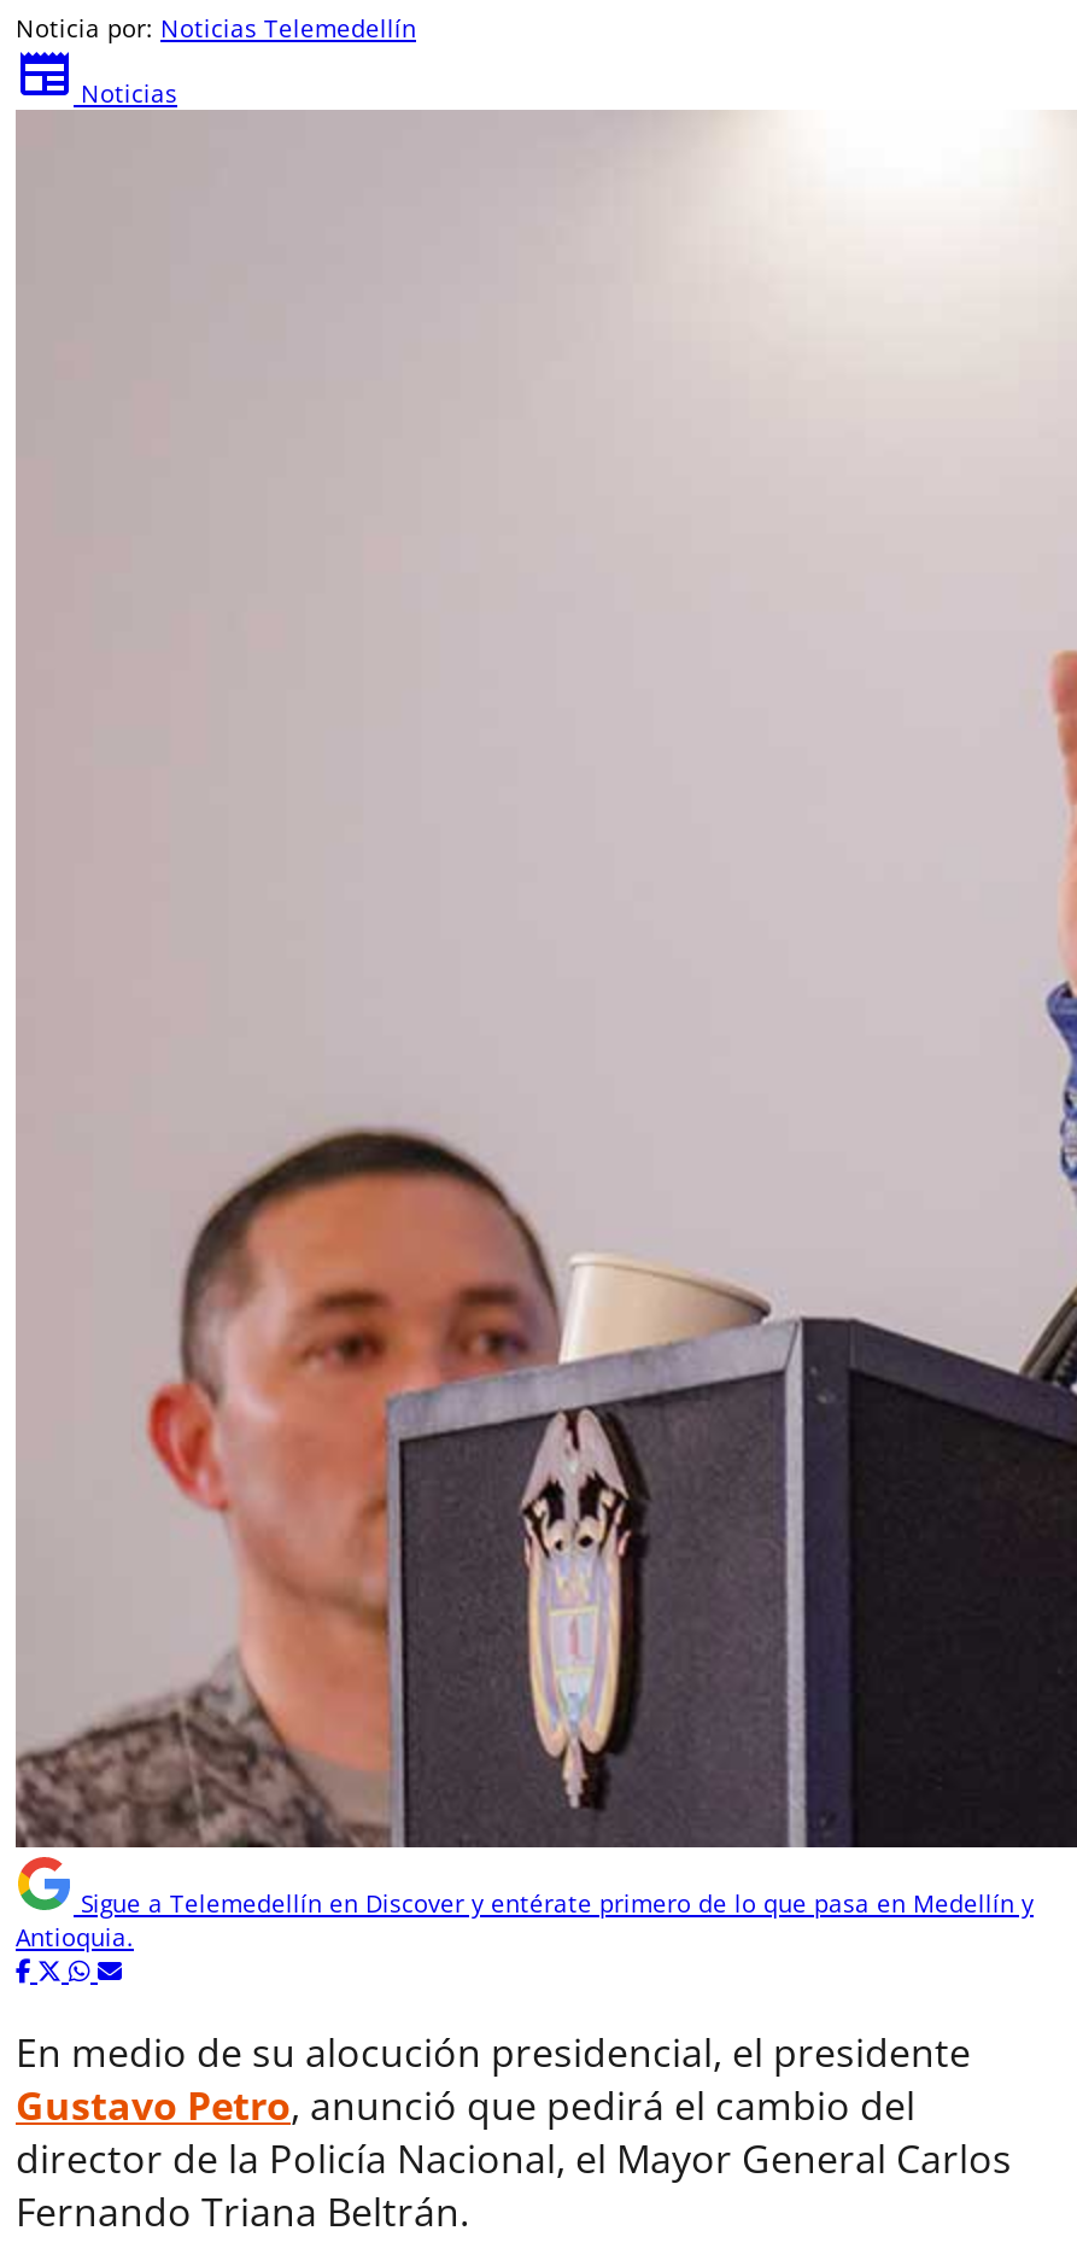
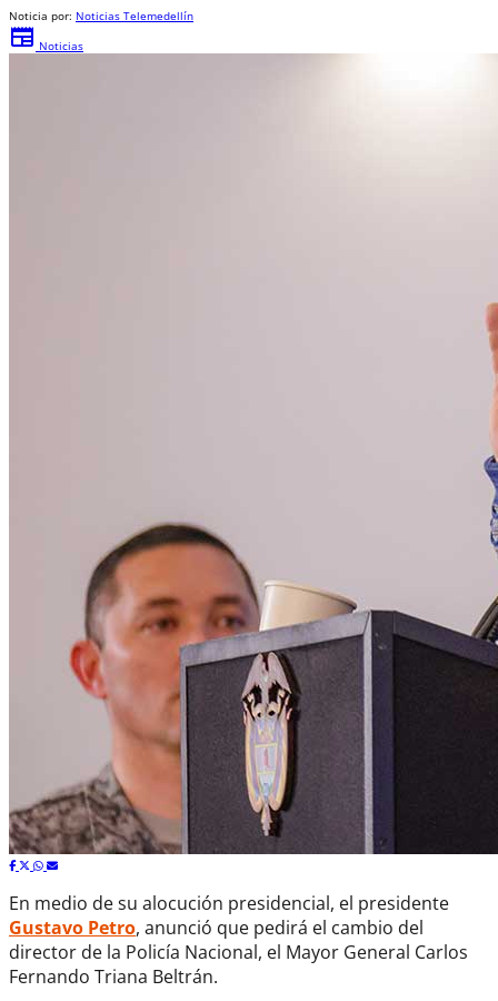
- Sigue a Telemedellín en Discover y entérate primero de lo que pasa en Medellín y
- Antioquia.
